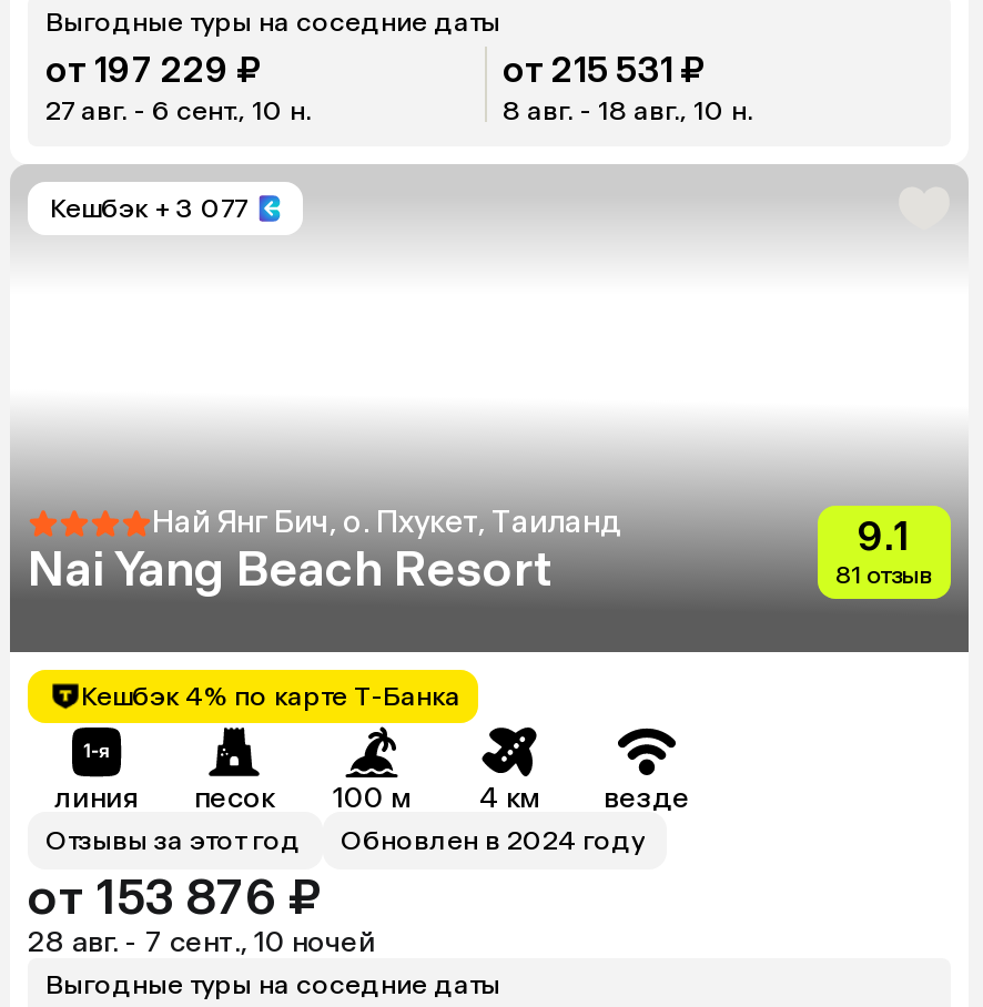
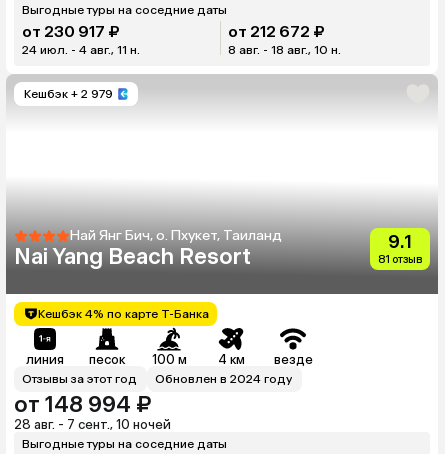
- от 197 229 ₽
+ от 230 917 ₽

- от 215 531 ₽
+ от 212 672 ₽

- 27 авг. - 6 сент., 10 н.
+ 24 июл. - 4 авг., 11 н.

- Кешбэк + 3 077
+ Кешбэк + 2 979

- от 153 876 ₽
+ от 148 994 ₽
